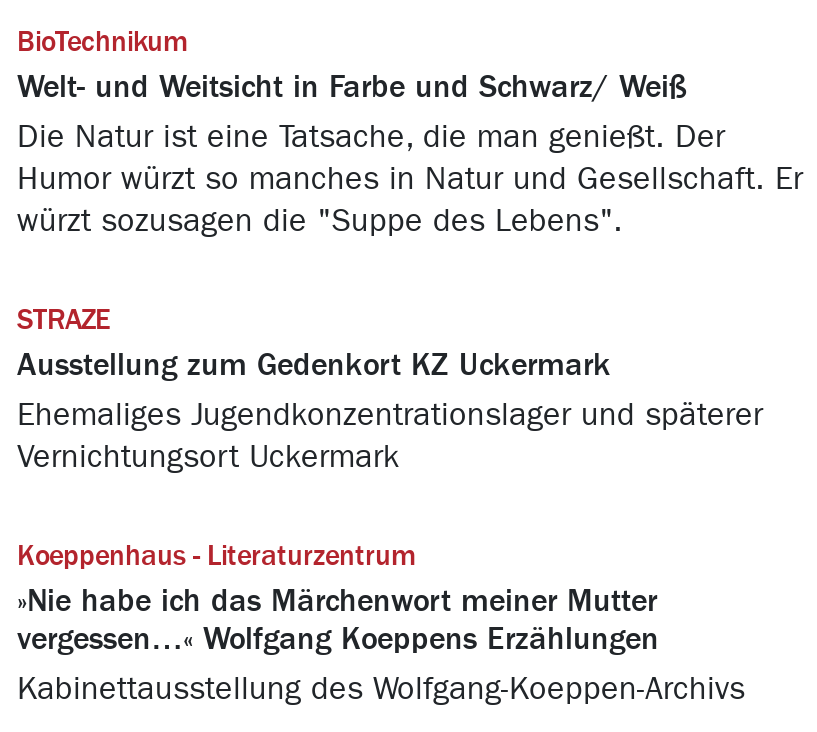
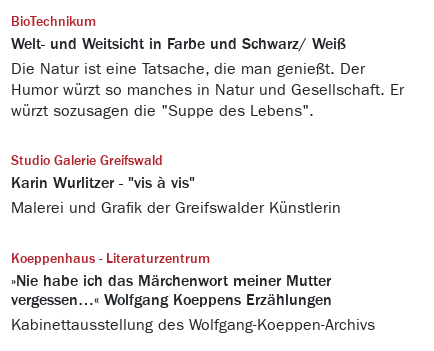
- STRAZE
+ Studio Galerie Greifswald

- Ausstellung zum Gedenkort KZ Uckermark
+ Karin Wurlitzer - "vis à vis"

- Ehemaliges Jugendkonzentrationslager und späterer
- Vernichtungsort Uckermark
+ Malerei und Grafik der Greifswalder Künstlerin
